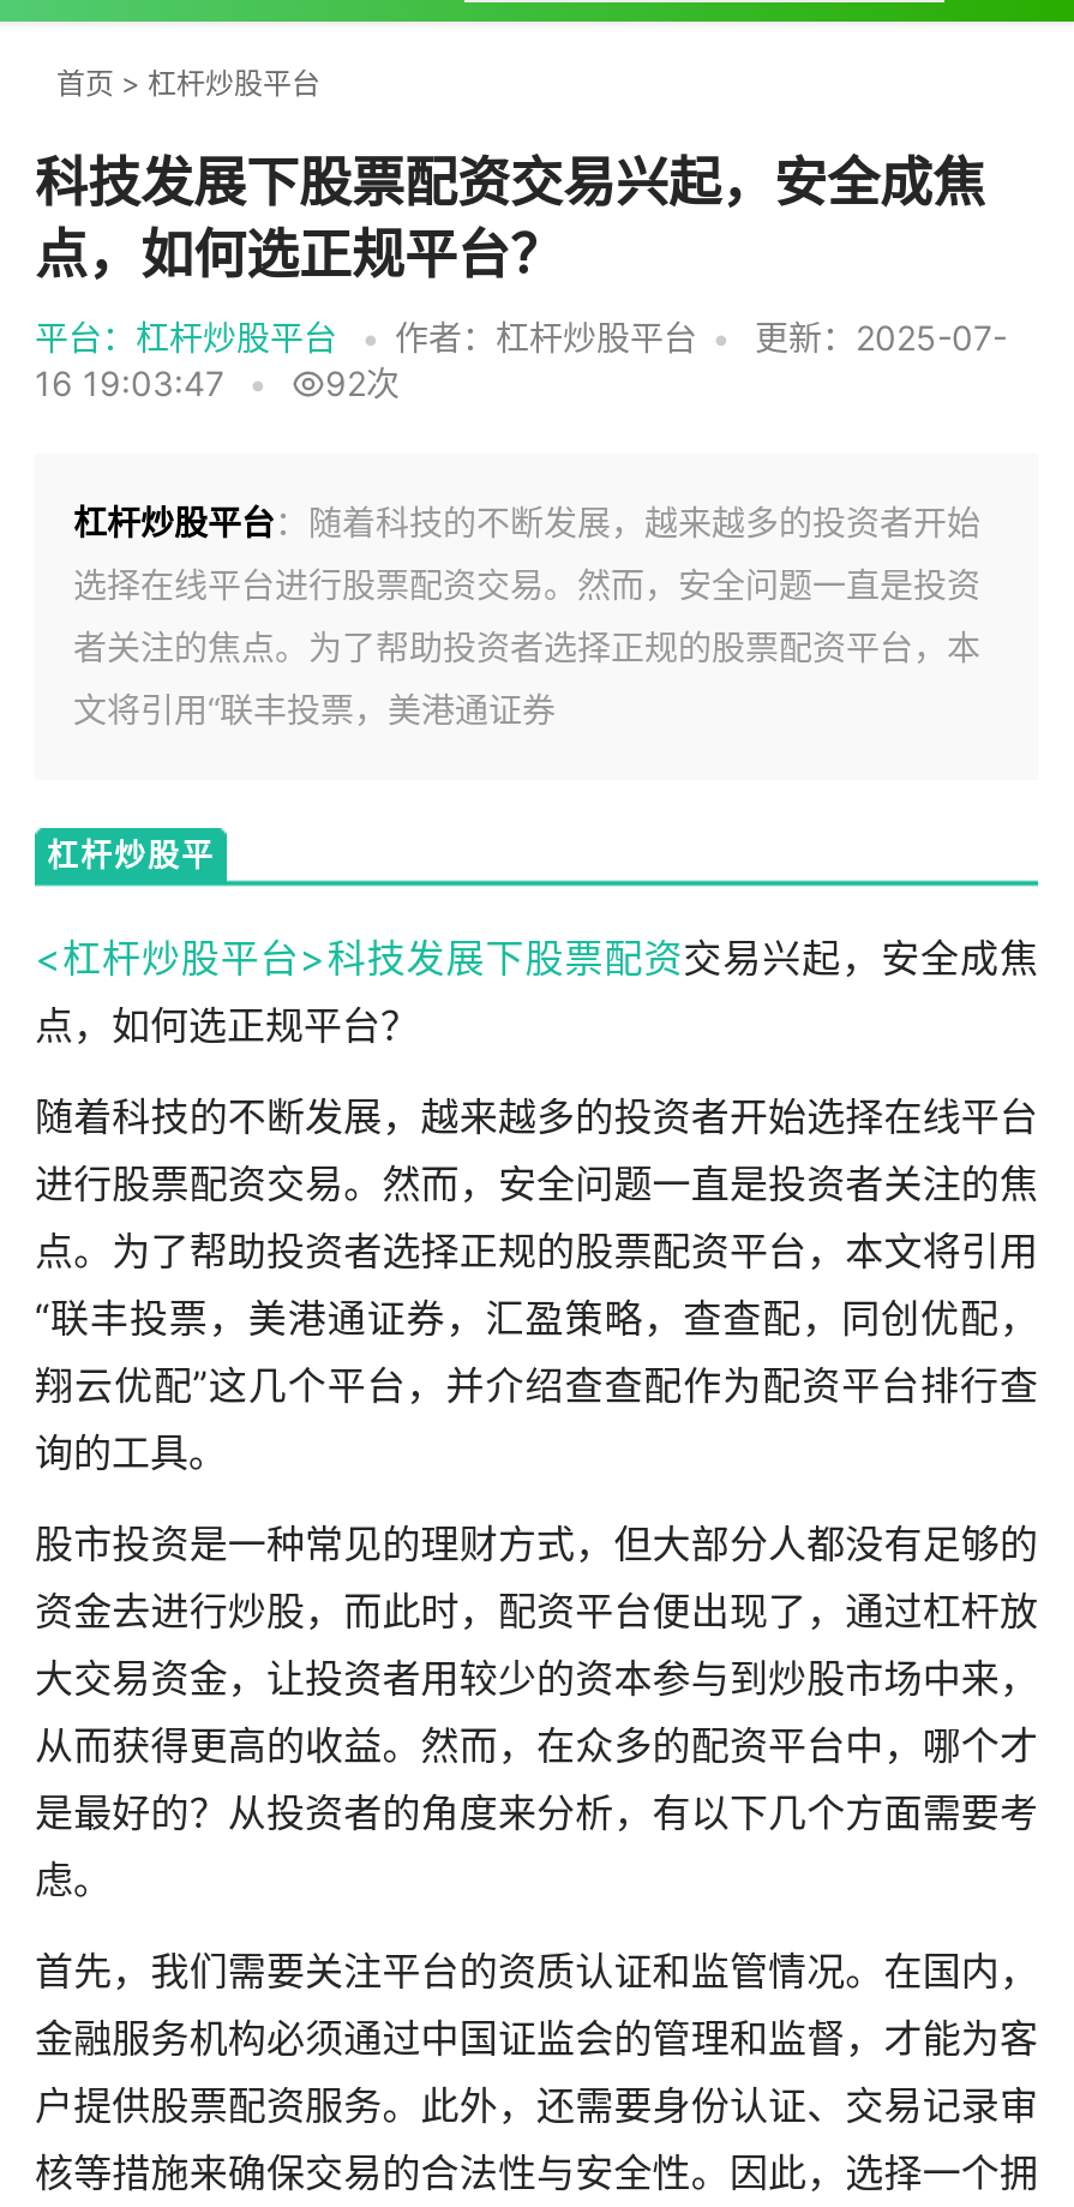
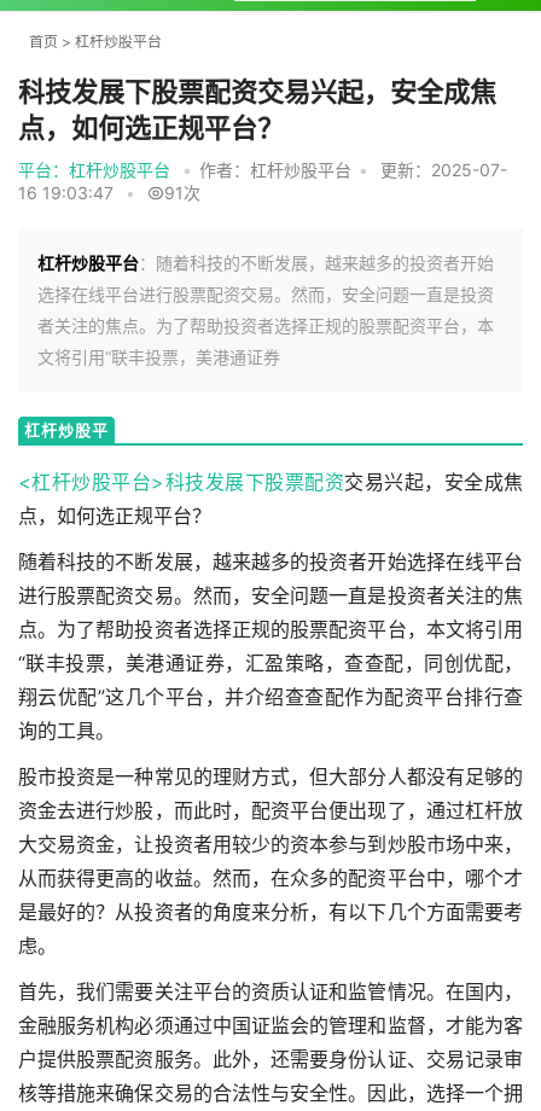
- 16 19:03:47 • 92次
+ 16 19:03:47 • 91次
